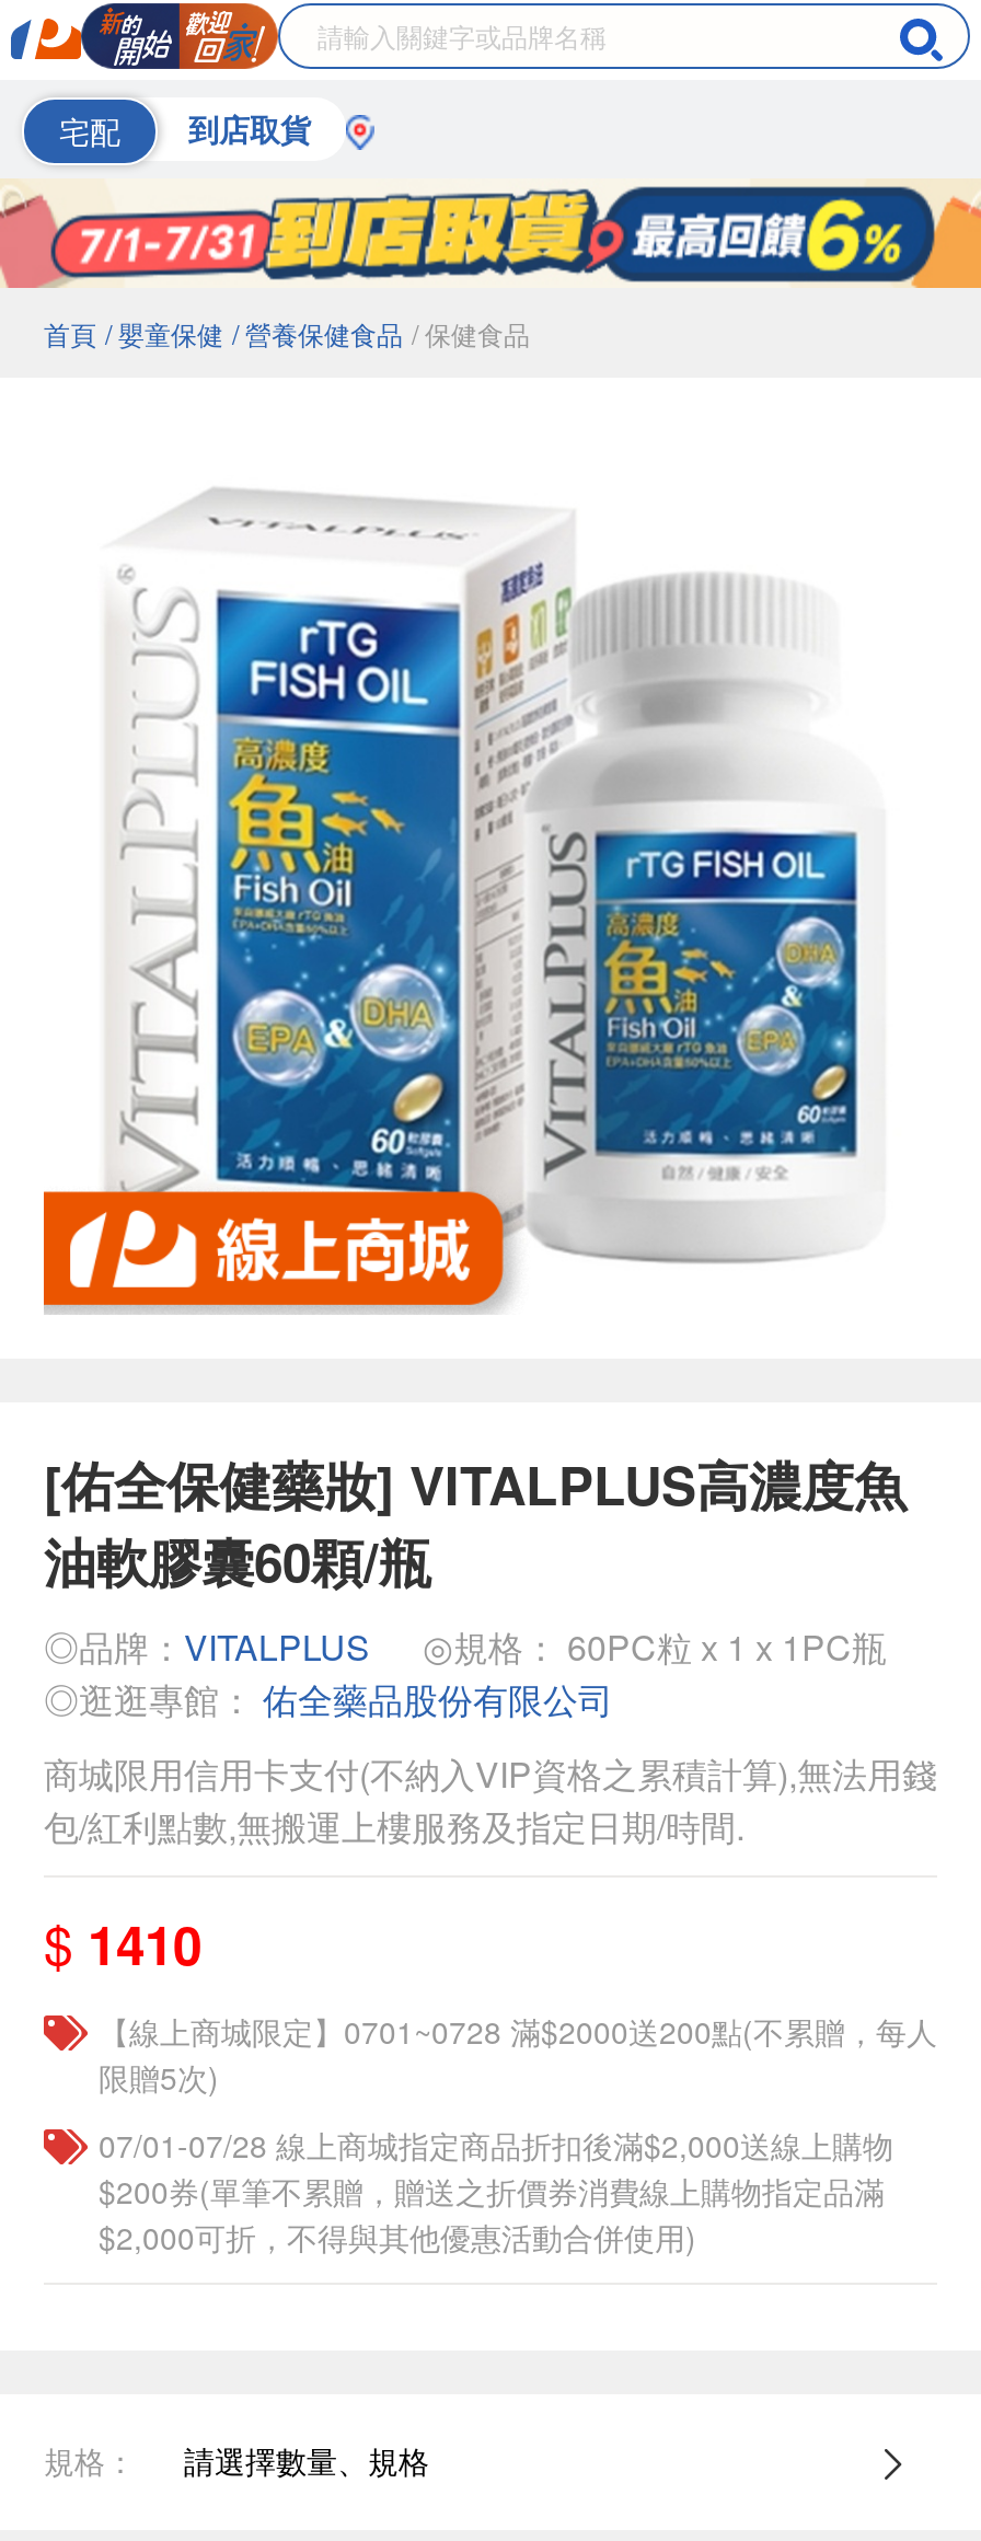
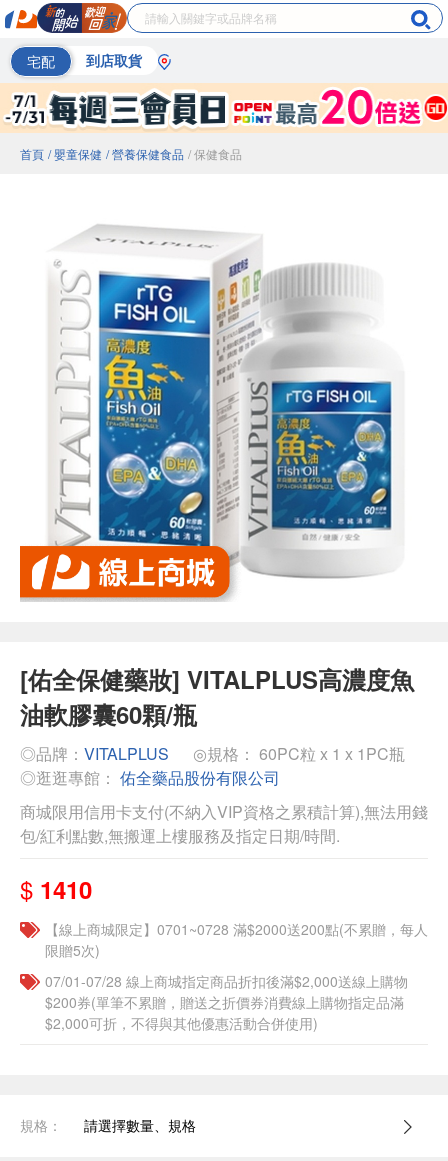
- [image]
+ [image]
